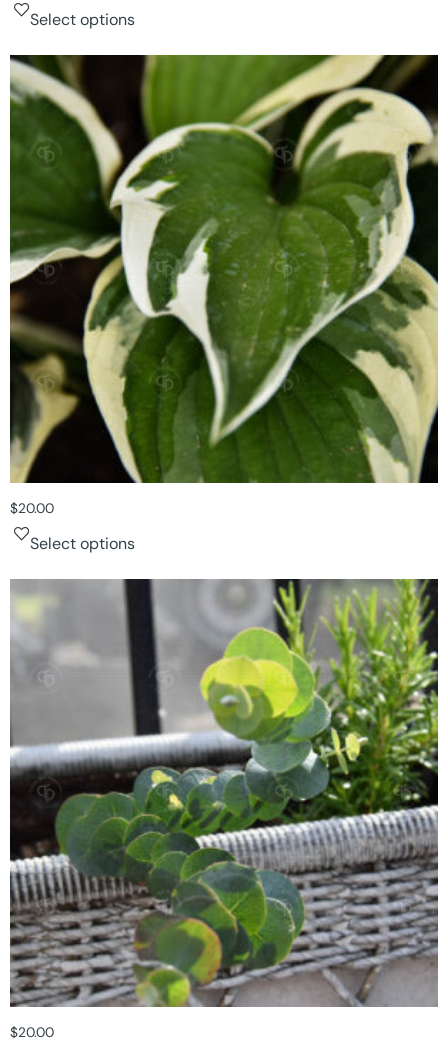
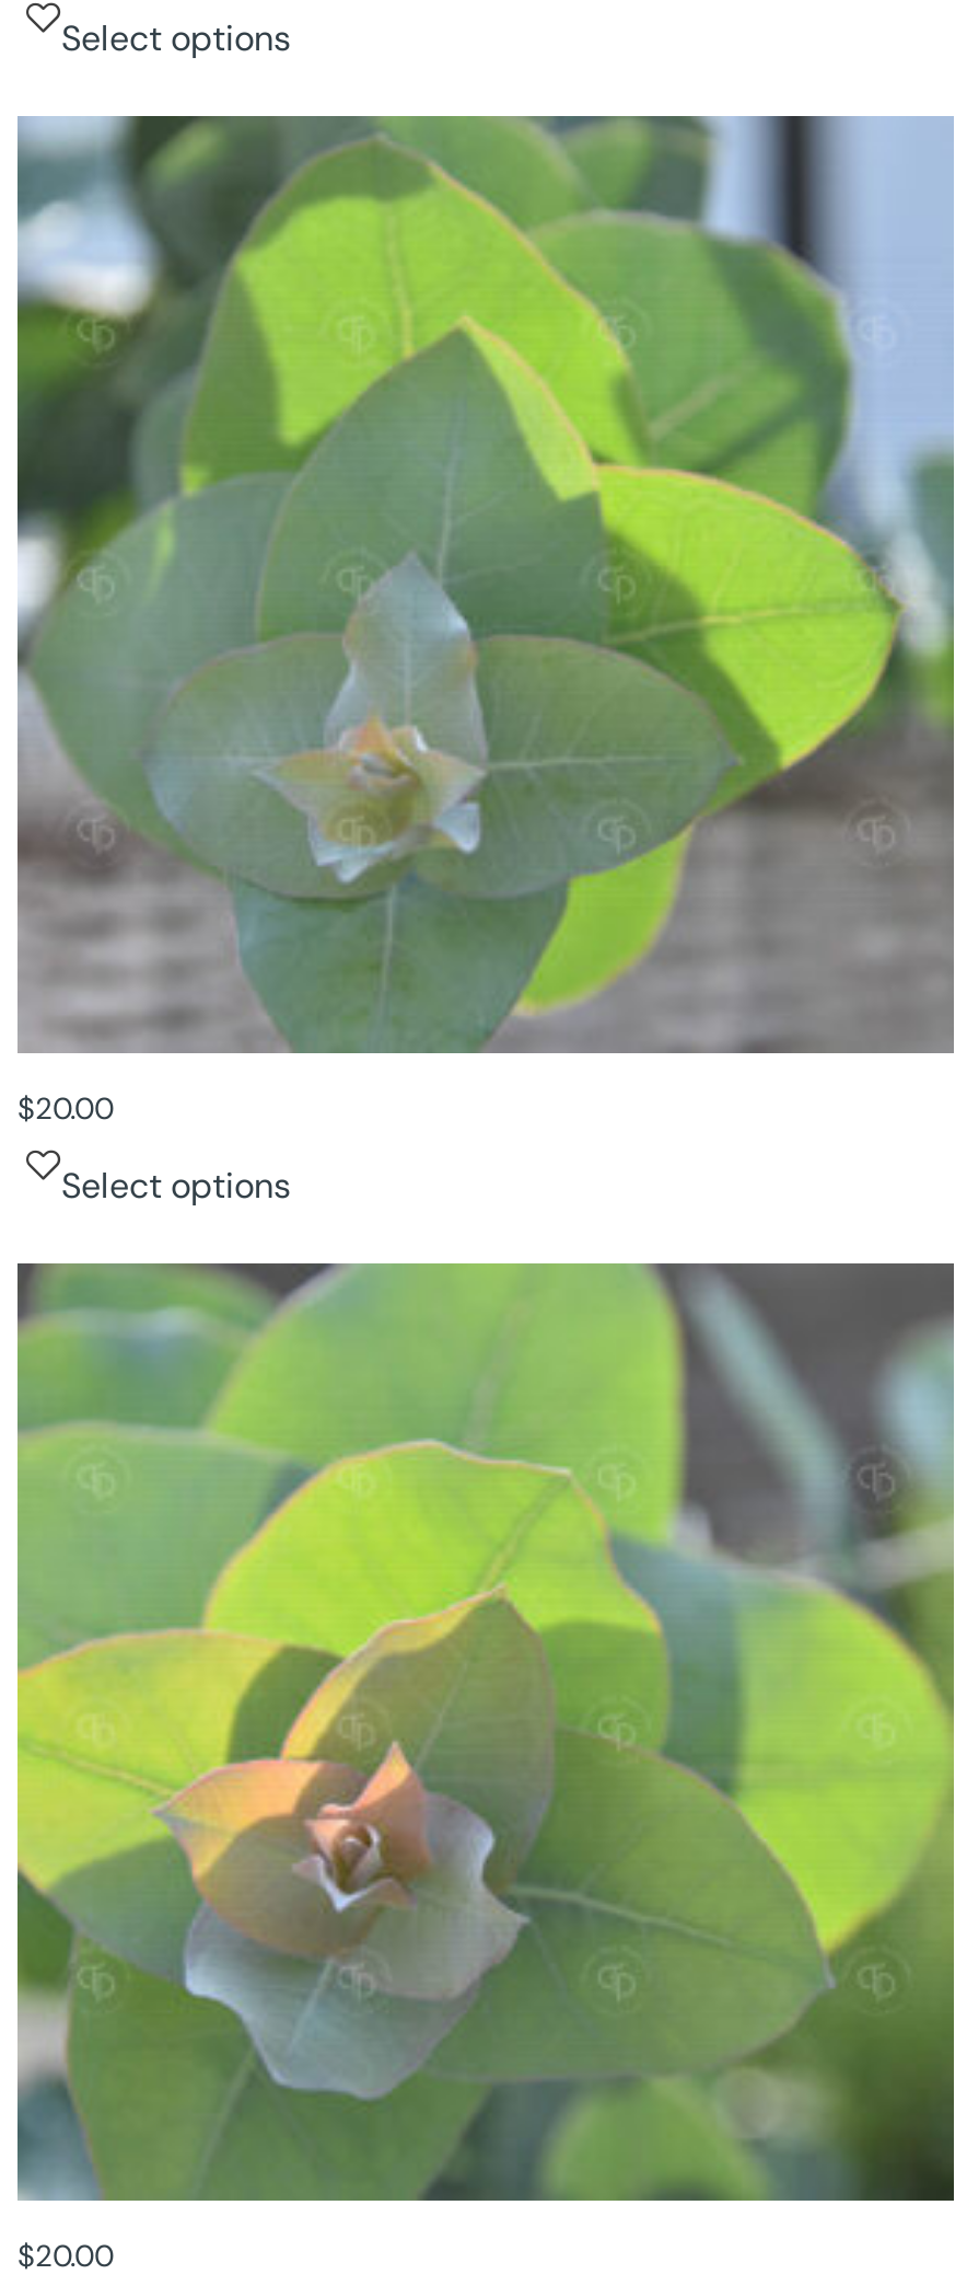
- [image]
+ [image]

- [image]
+ [image]
